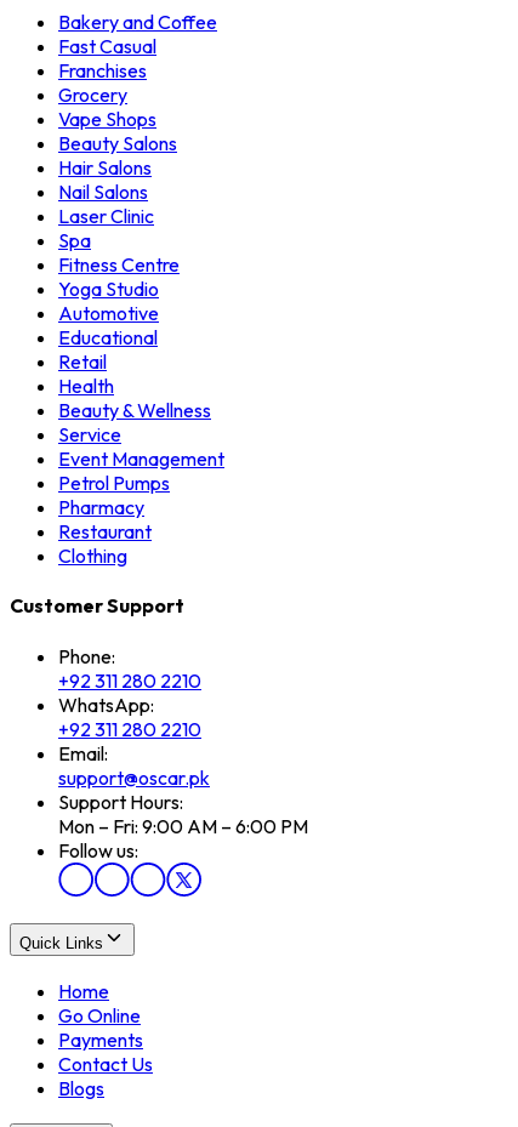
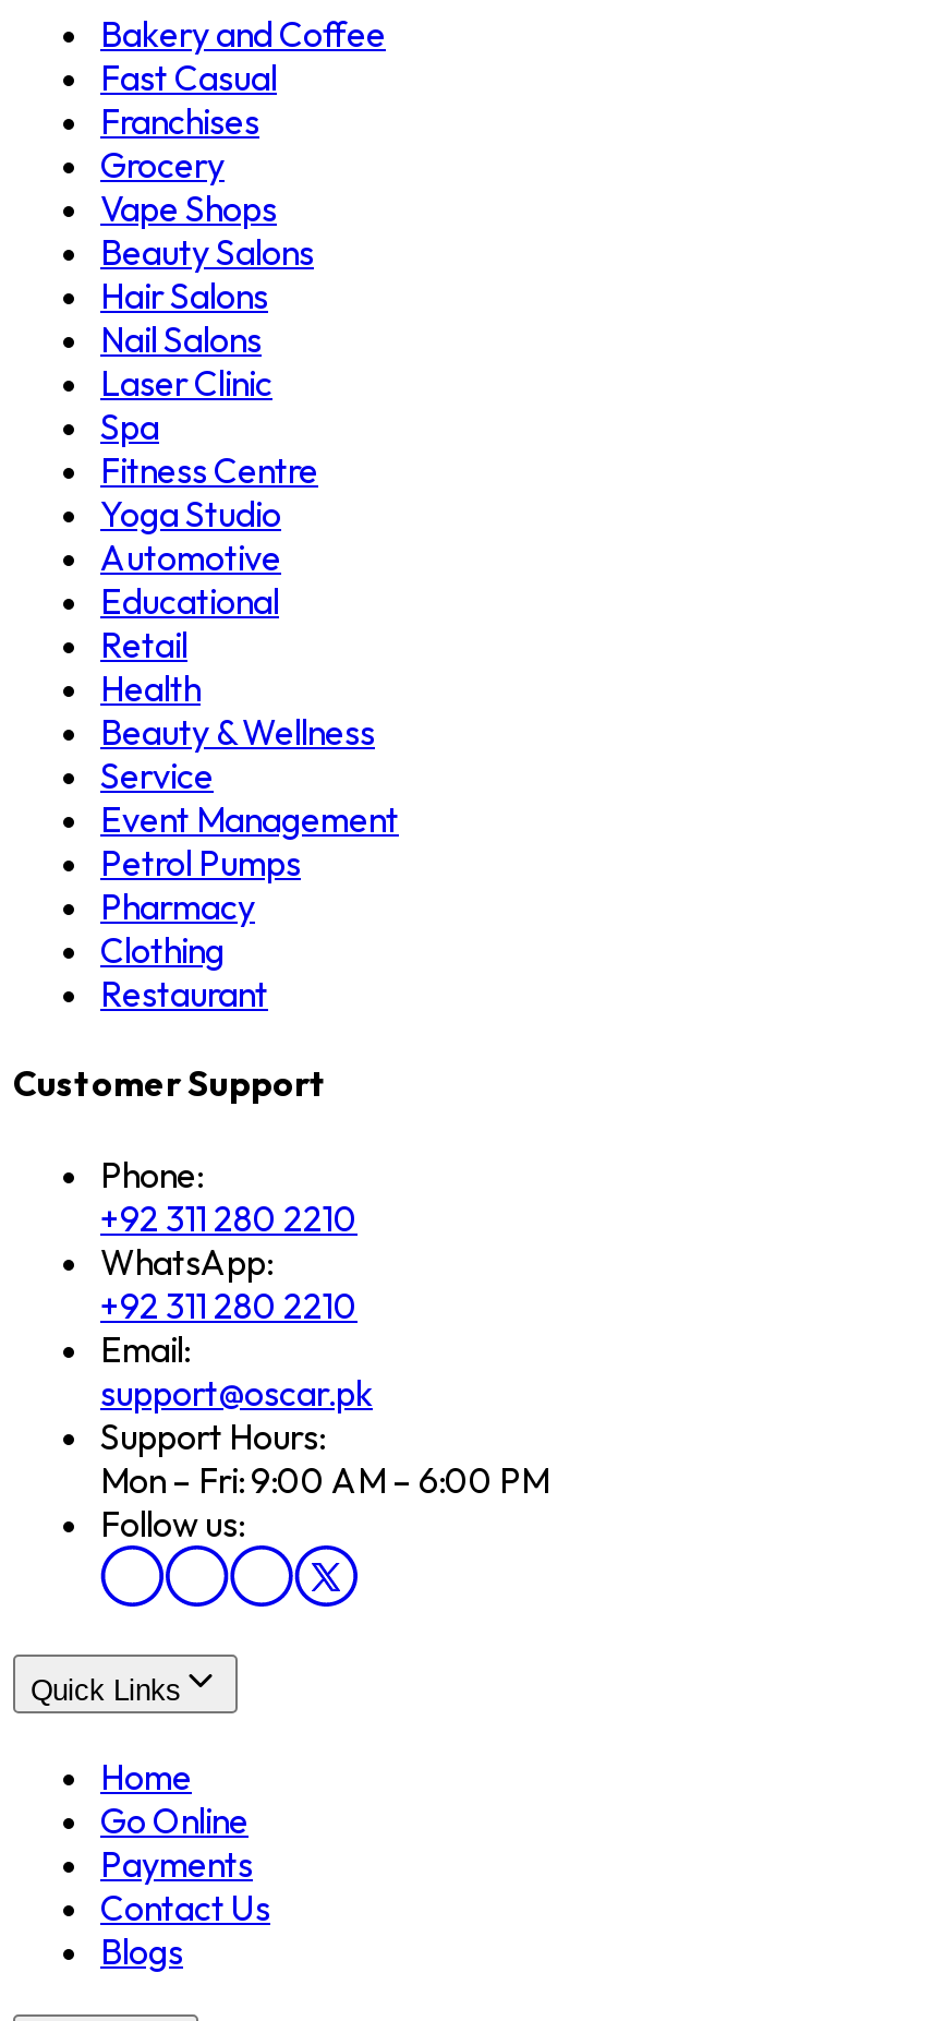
moved down: Restaurant

moved up: Clothing
